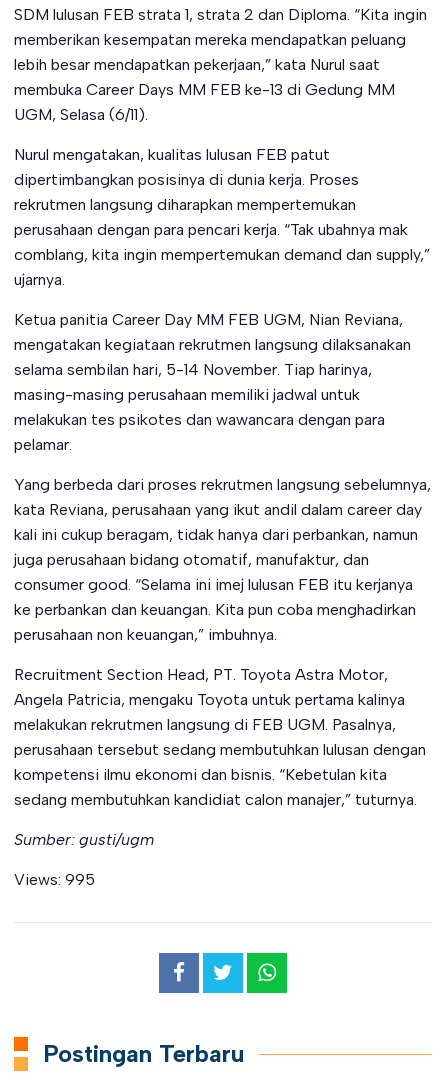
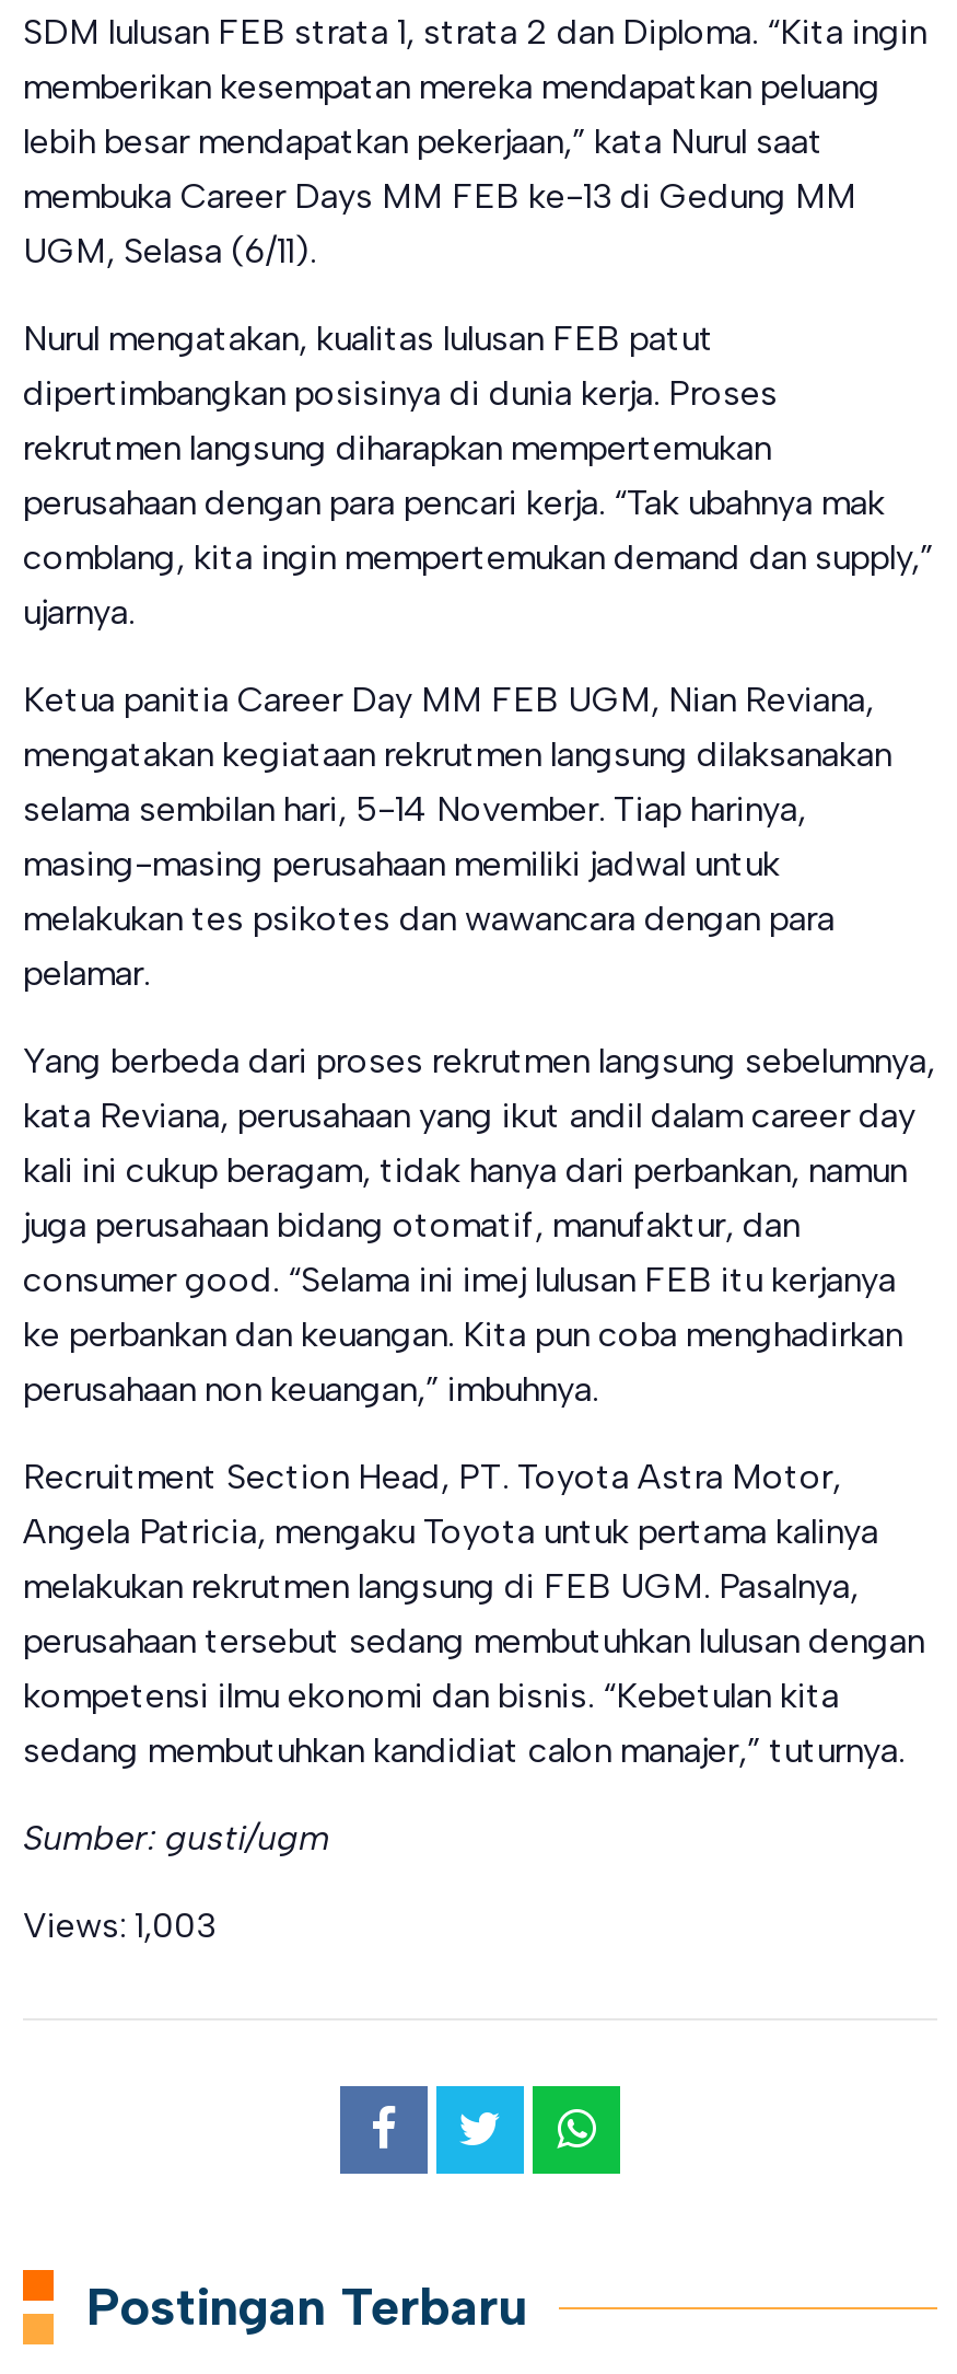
- Views: 995
+ Views: 1,003
